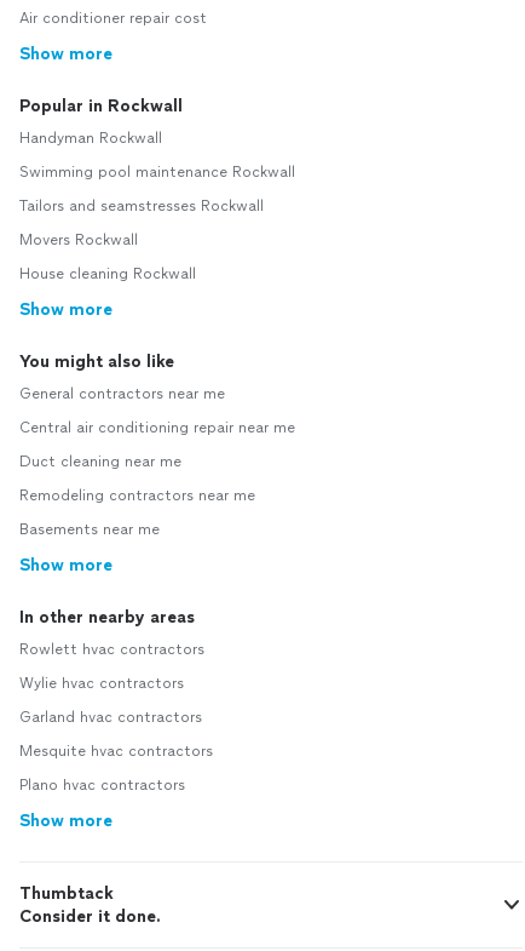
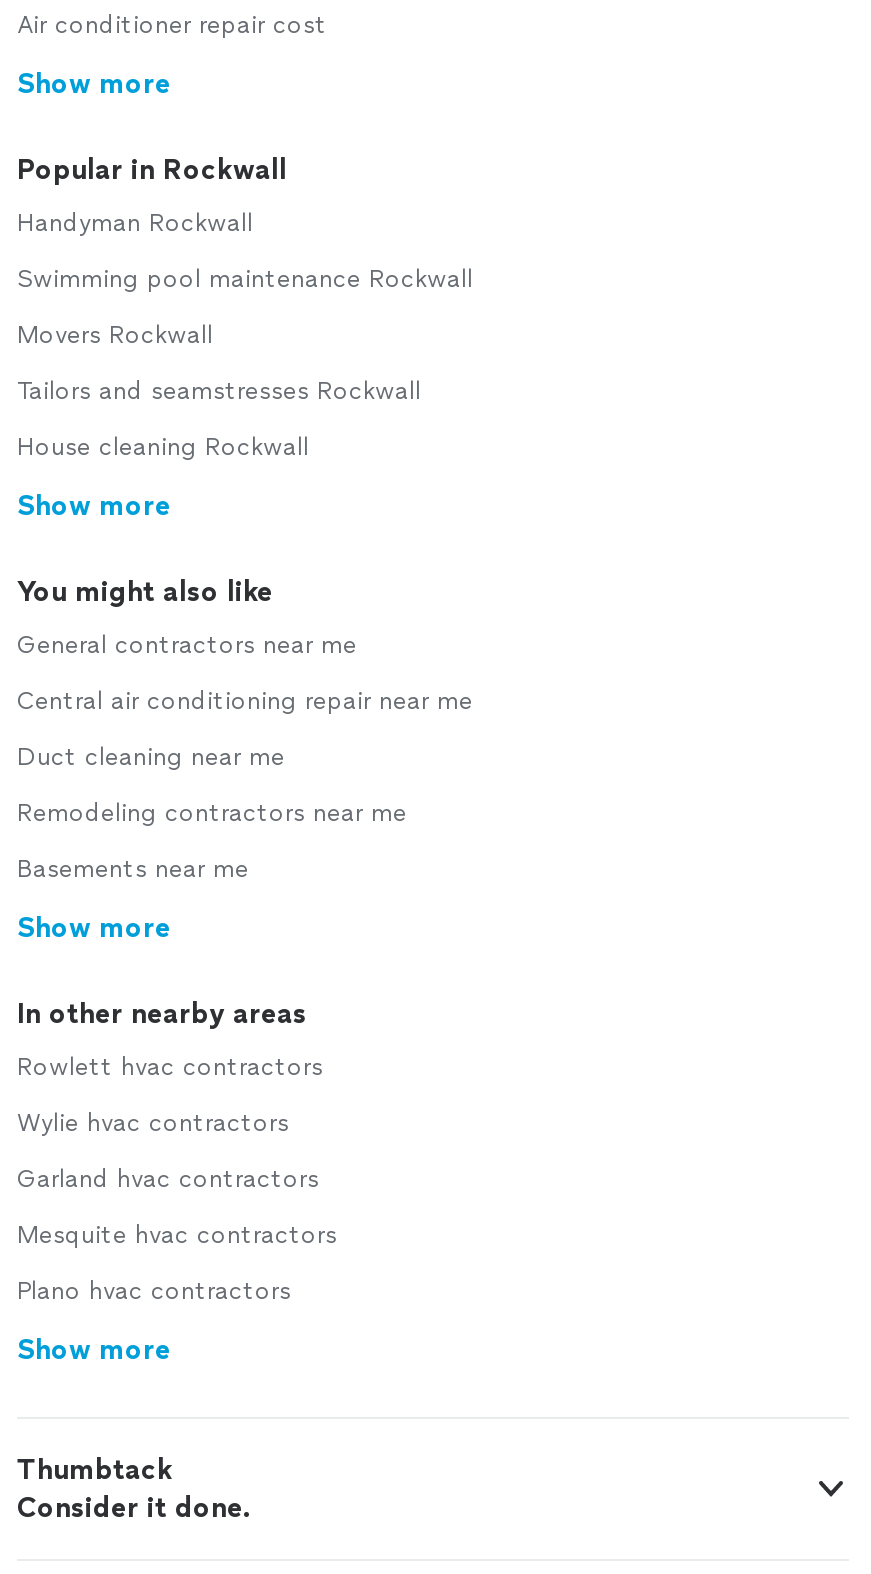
moved down: Tailors and seamstresses Rockwall

moved up: Movers Rockwall
